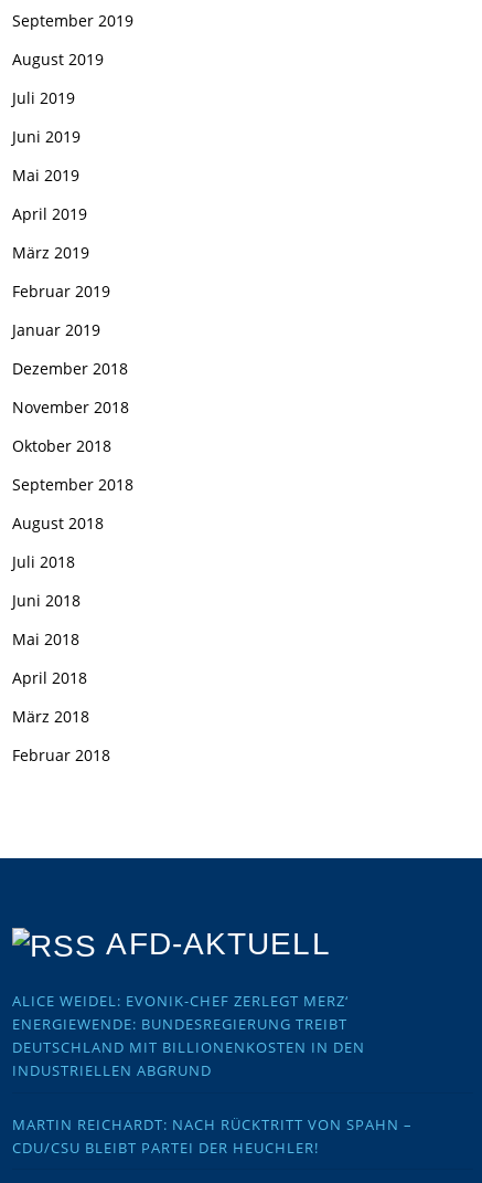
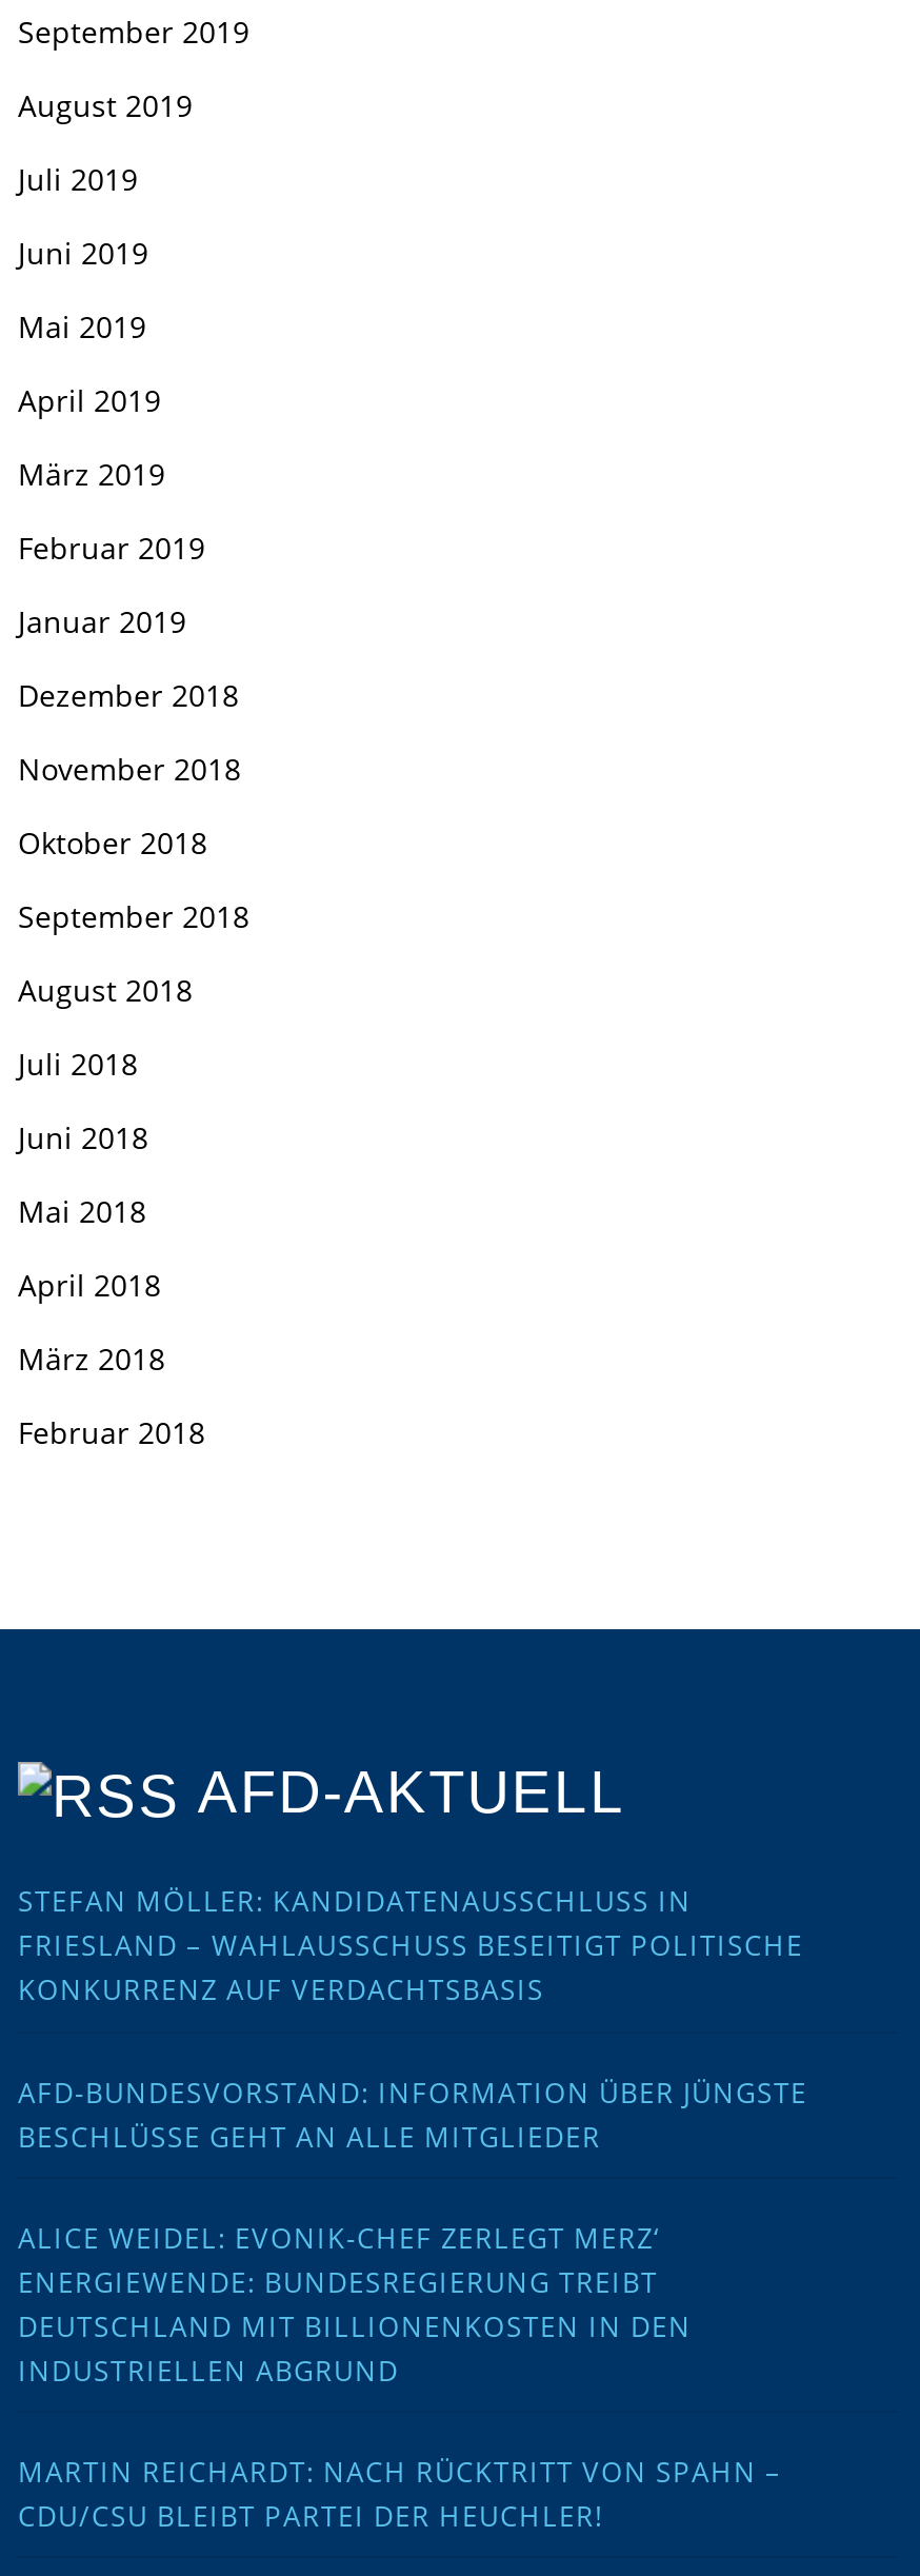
+ STEFAN MÖLLER: KANDIDATENAUSSCHLUSS IN
+ FRIESLAND – WAHLAUSSCHUSS BESEITIGT POLITISCHE
+ KONKURRENZ AUF VERDACHTSBASIS
+ AFD-BUNDESVORSTAND: INFORMATION ÜBER JÜNGSTE
+ BESCHLÜSSE GEHT AN ALLE MITGLIEDER
